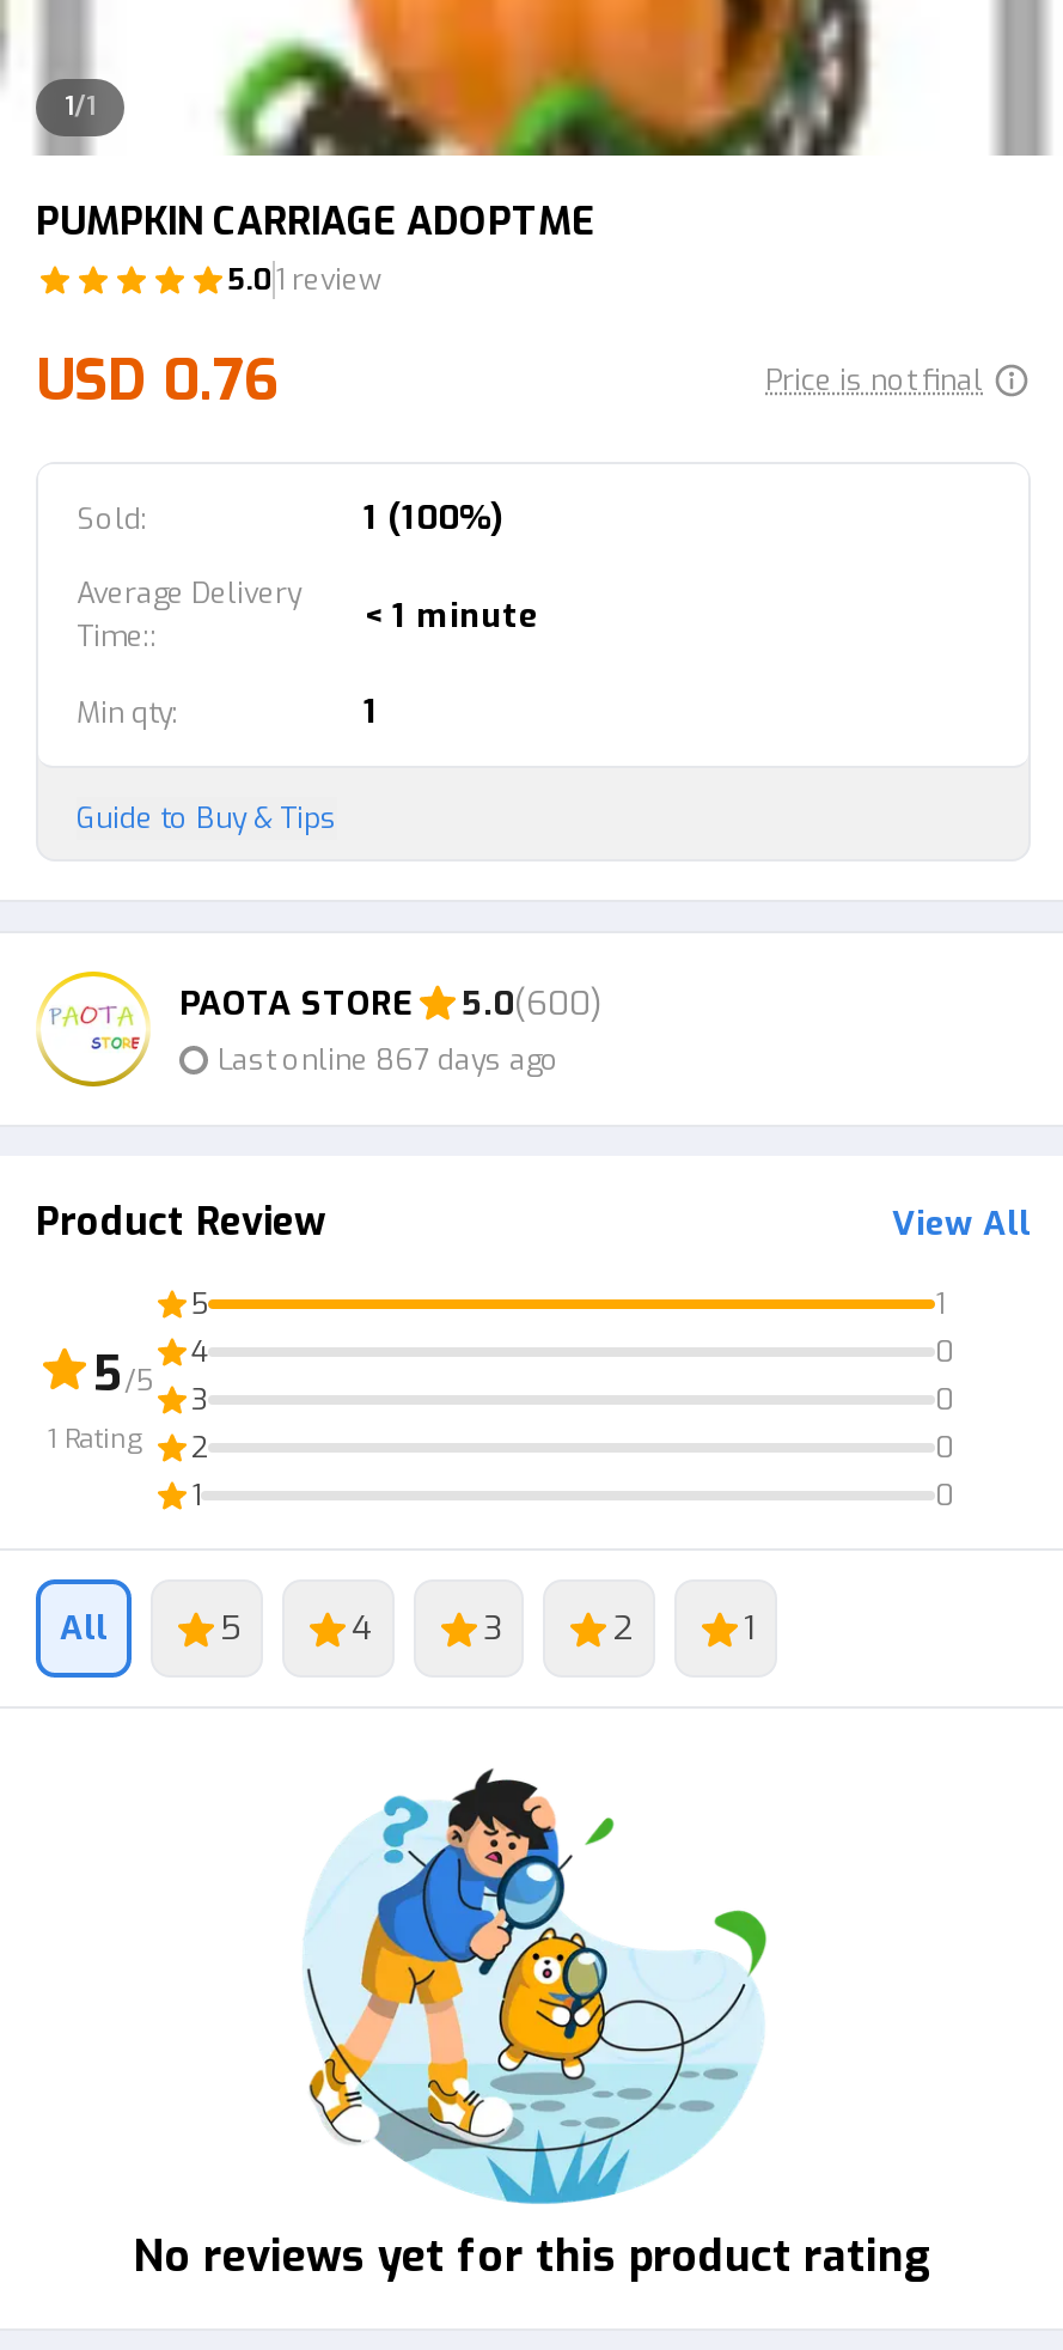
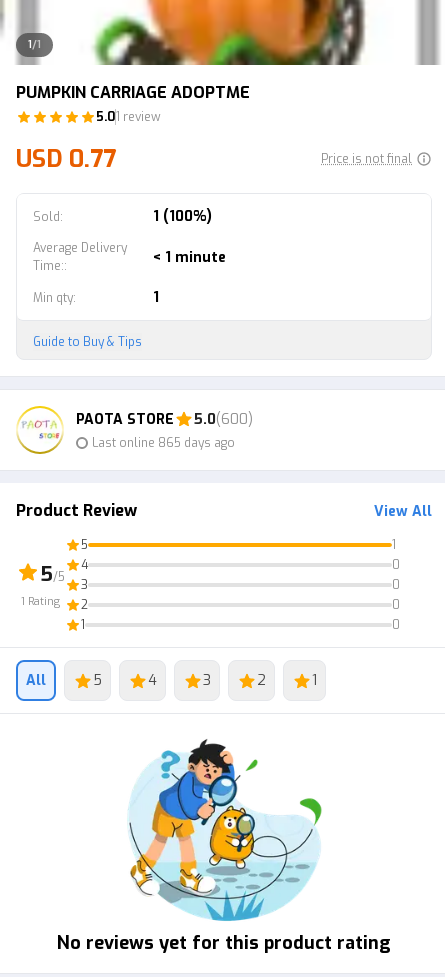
- USD 0.76
+ USD 0.77

- Last online 867 days ago
+ Last online 865 days ago
